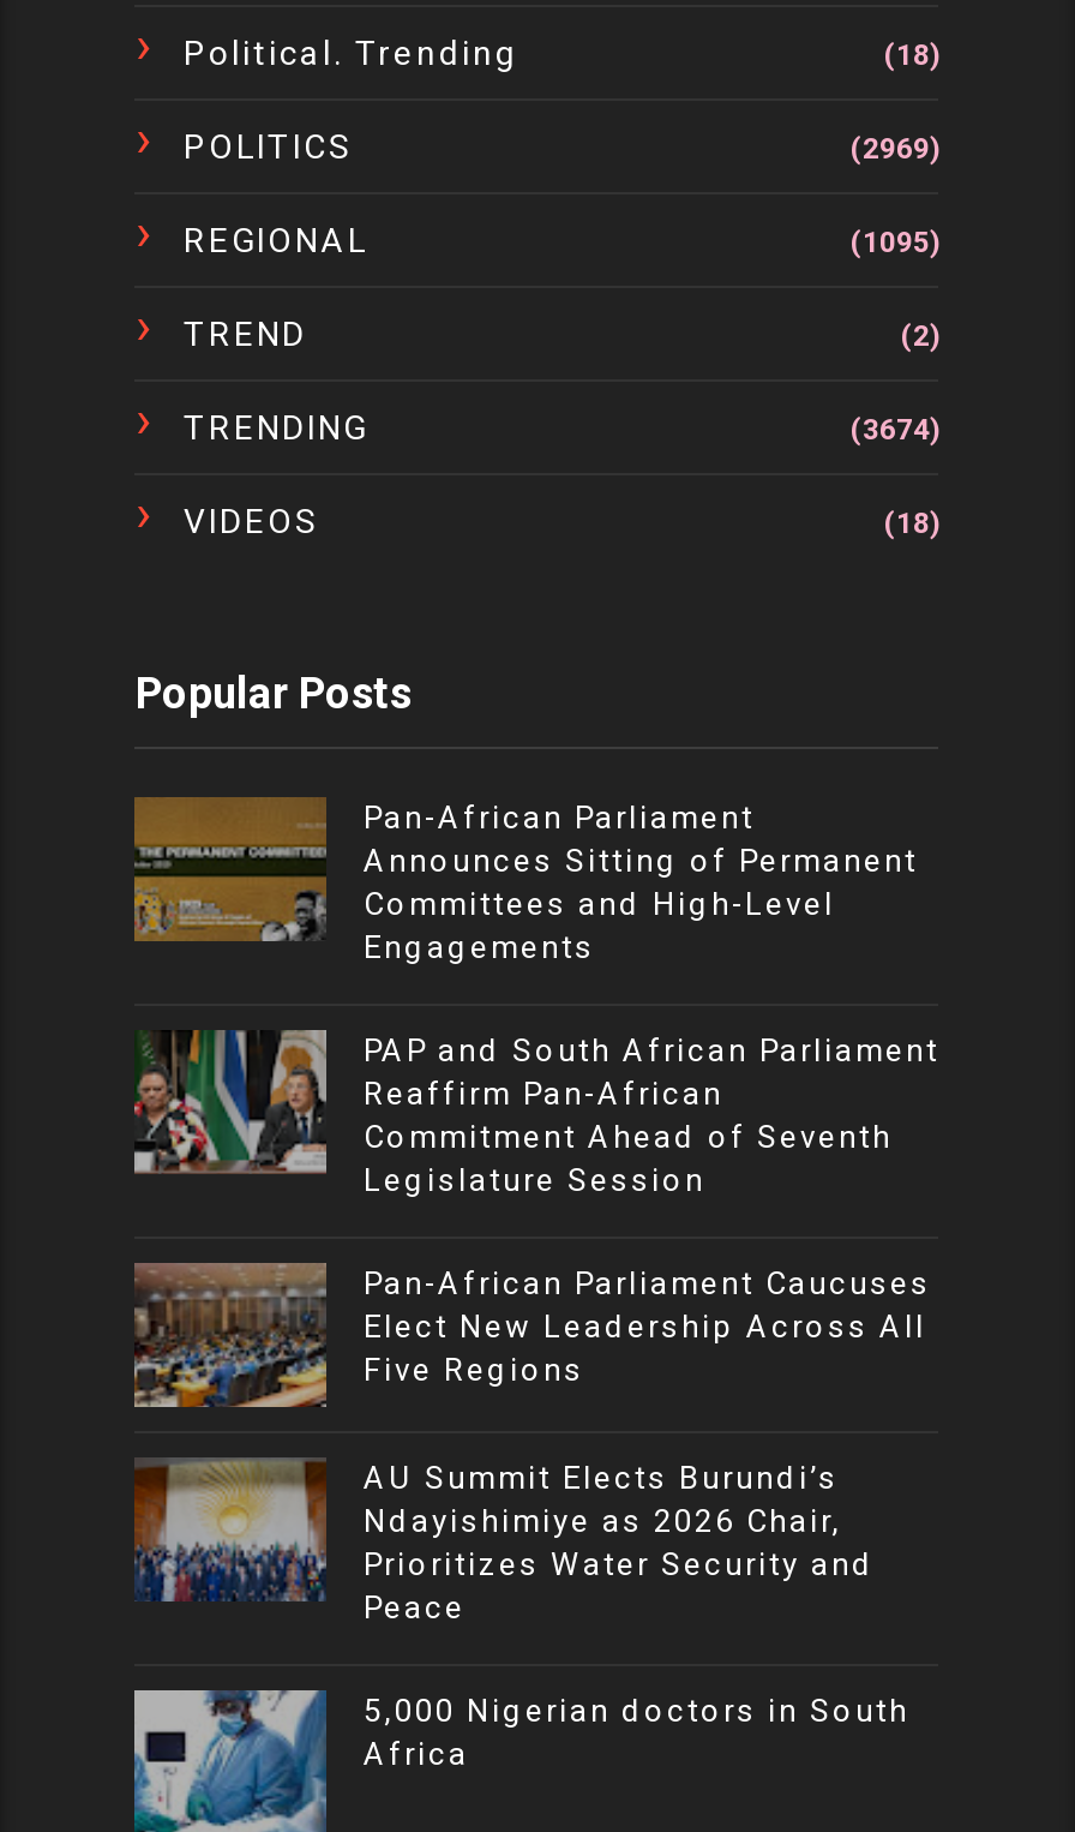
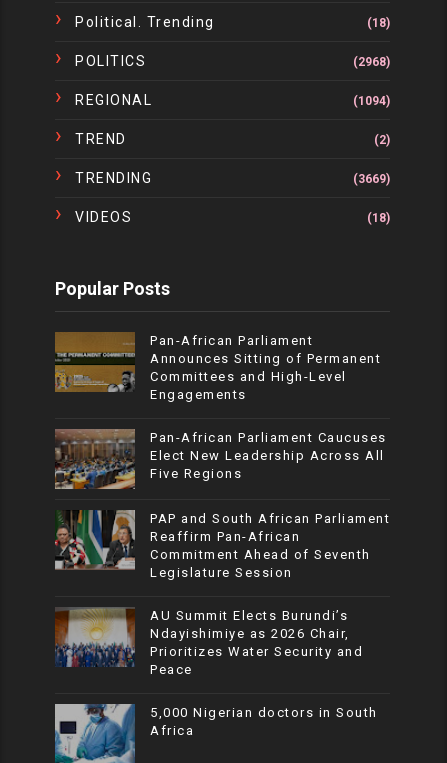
- (2969)
+ (2968)

- (1095)
+ (1094)

- (3674)
+ (3669)

moved down: [image] | PAP and South African Parliament | Reaffirm Pan-African | Commitment Ahead of Seventh | Legislature Session

moved up: [image] | Pan-African Parliament Caucuses | Elect New Leadership Across All | Five Regions
